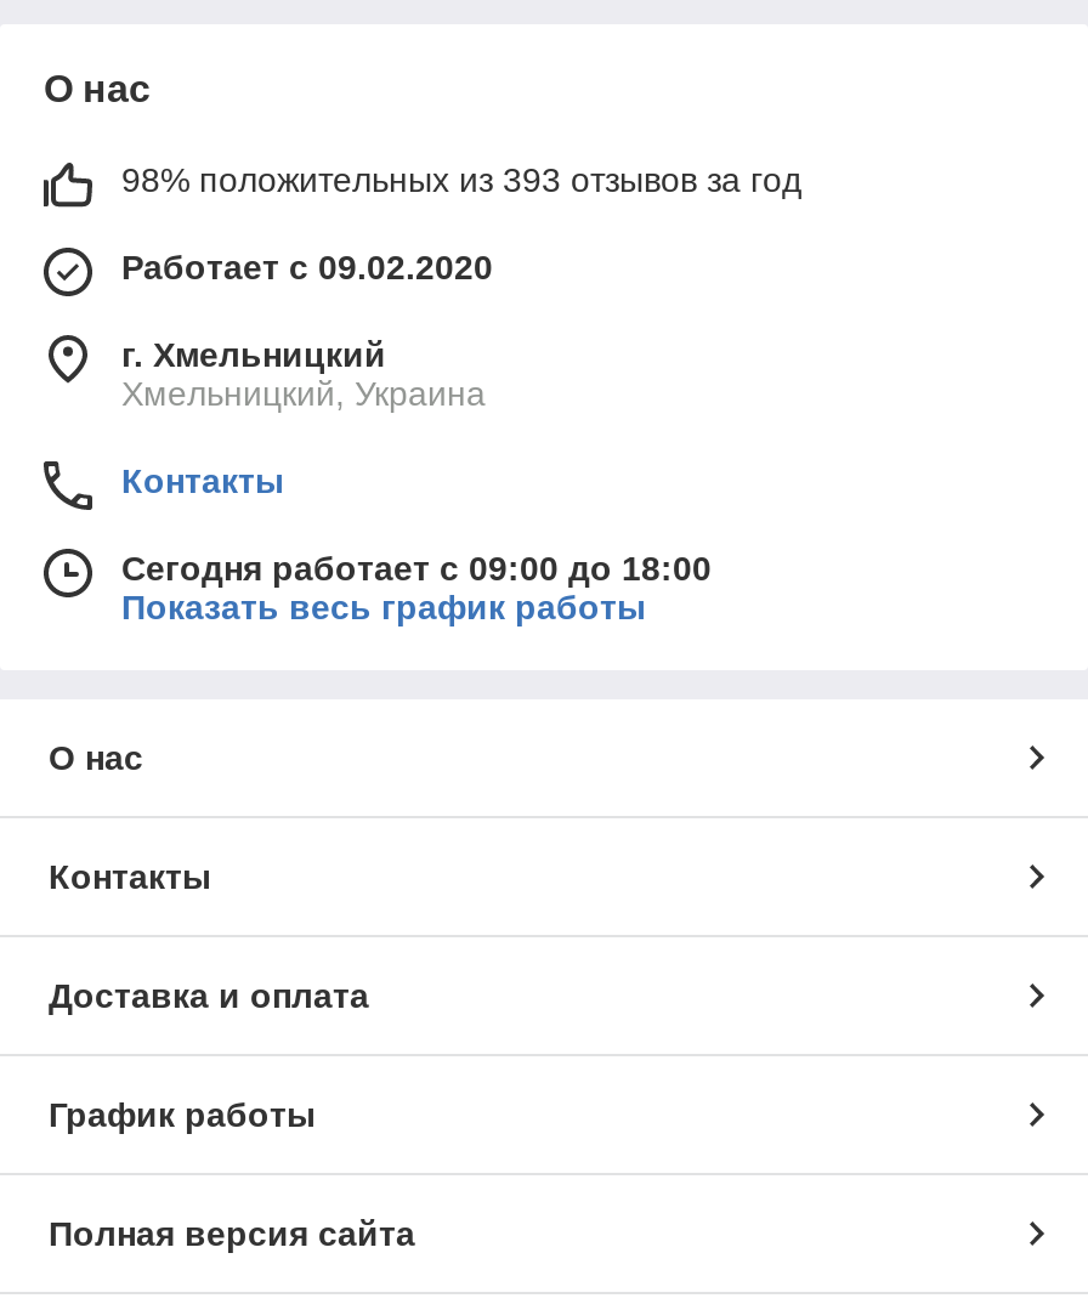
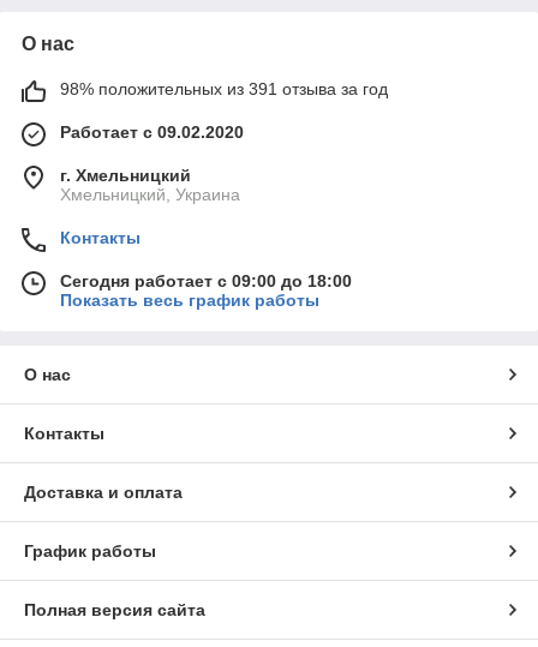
- 98% положительных из 393 отзывов за год
+ 98% положительных из 391 отзыва за год
